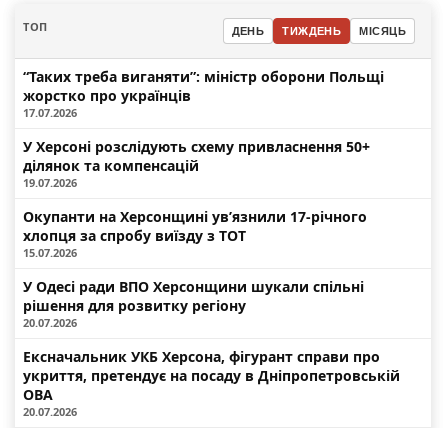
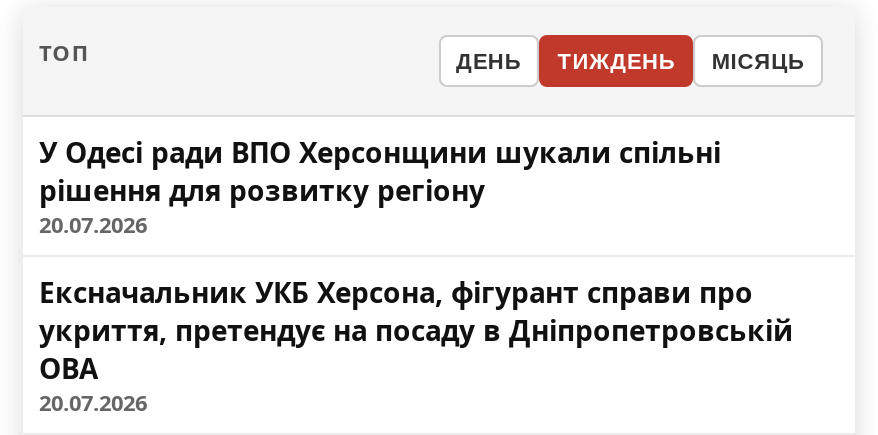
- “Таких треба виганяти”: міністр оборони Польщі
- жорстко про українців
- 17.07.2026
- У Херсоні розслідують схему привласнення 50+
- ділянок та компенсацій
- 19.07.2026
- Окупанти на Херсонщині ув’язнили 17-річного
- хлопця за спробу виїзду з ТОТ
- 15.07.2026
